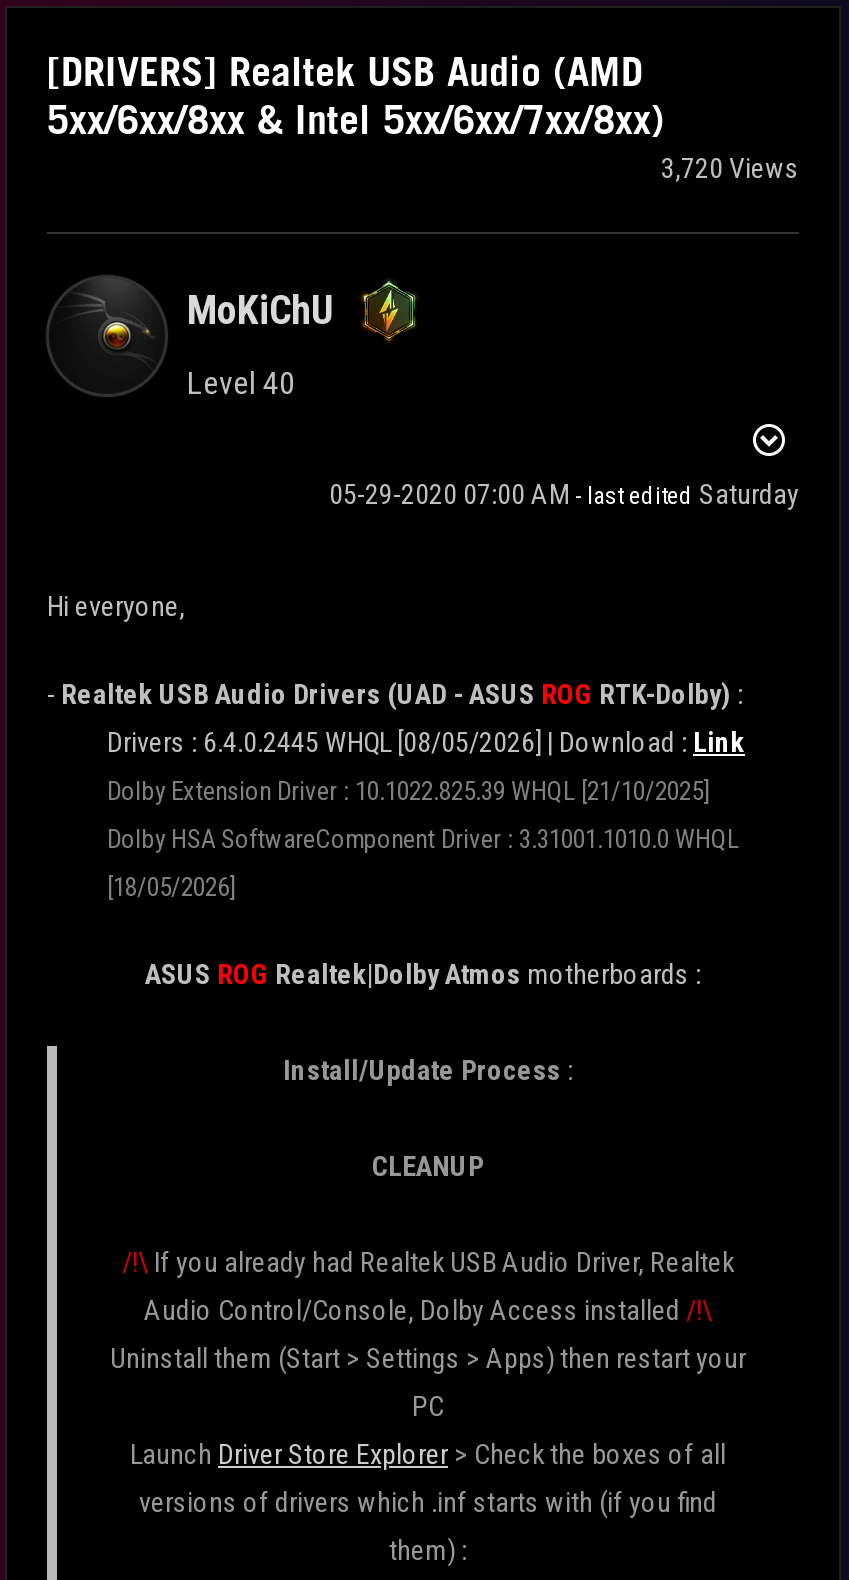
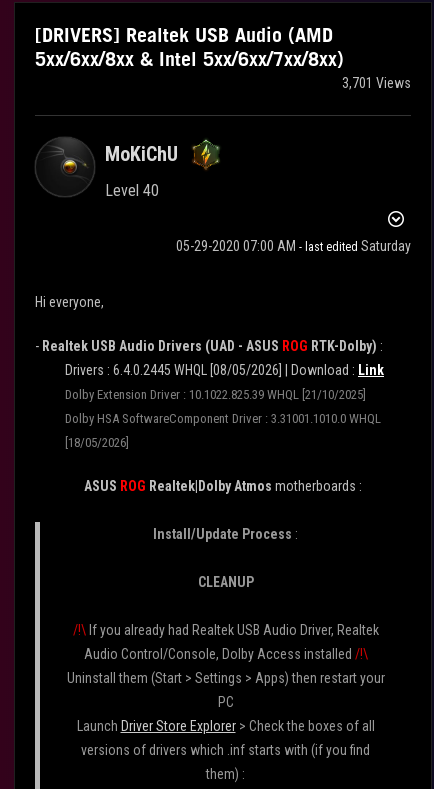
- 3,720 Views
+ 3,701 Views
